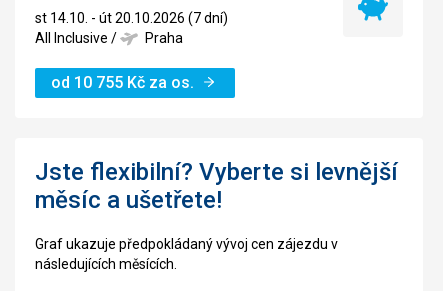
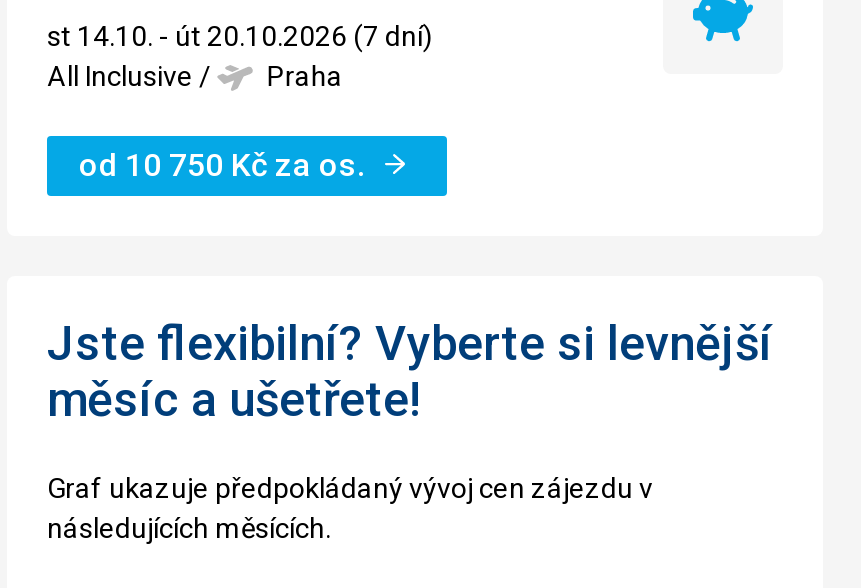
- od 10 755 Kč za os.
+ od 10 750 Kč za os.
